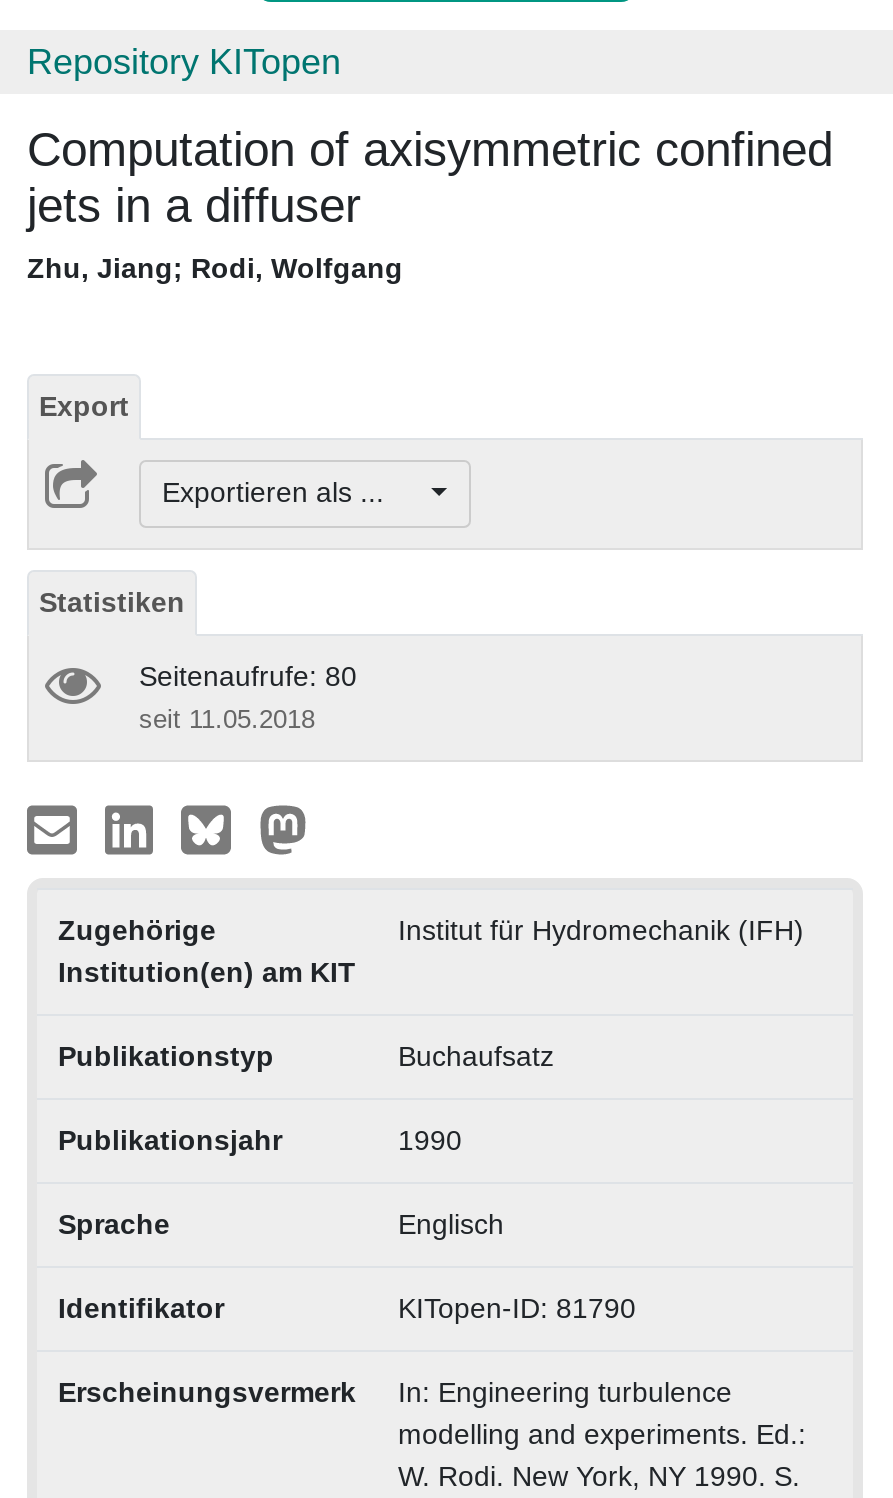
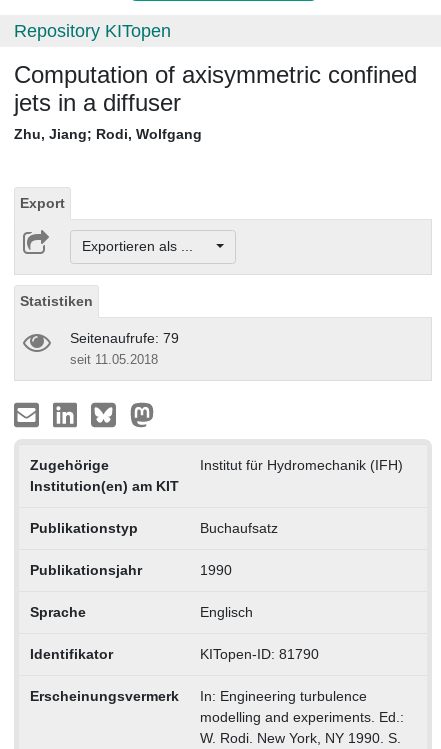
- Seitenaufrufe: 80
+ Seitenaufrufe: 79
